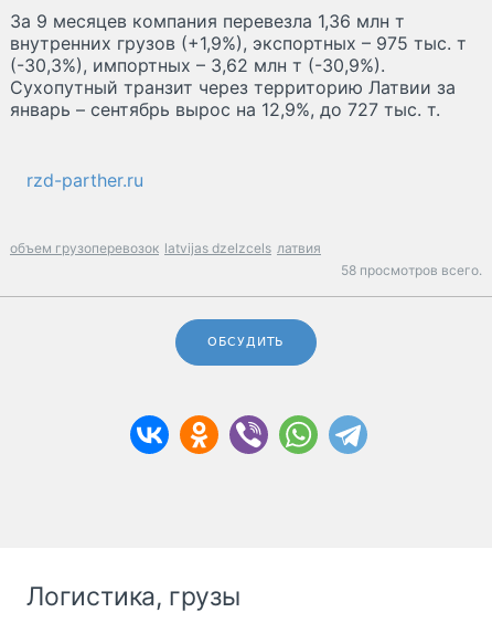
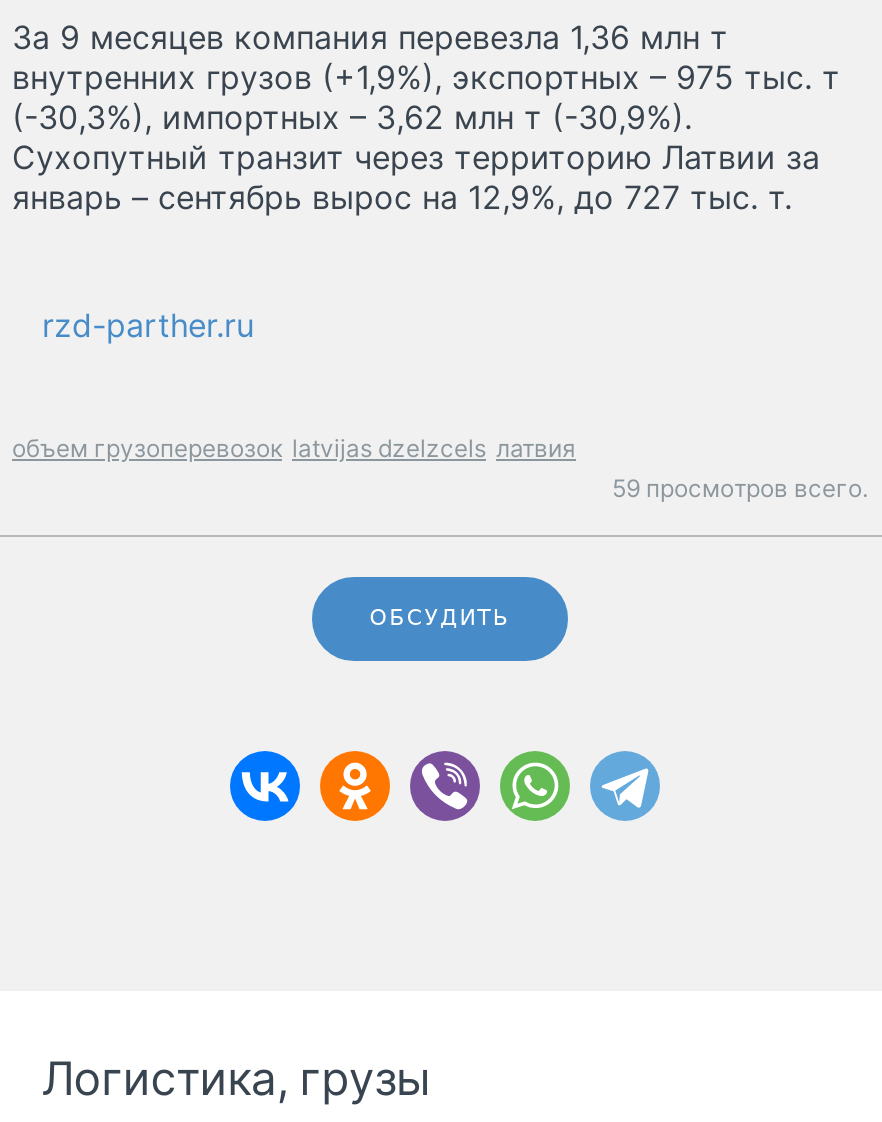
- 58 просмотров всего.
+ 59 просмотров всего.
